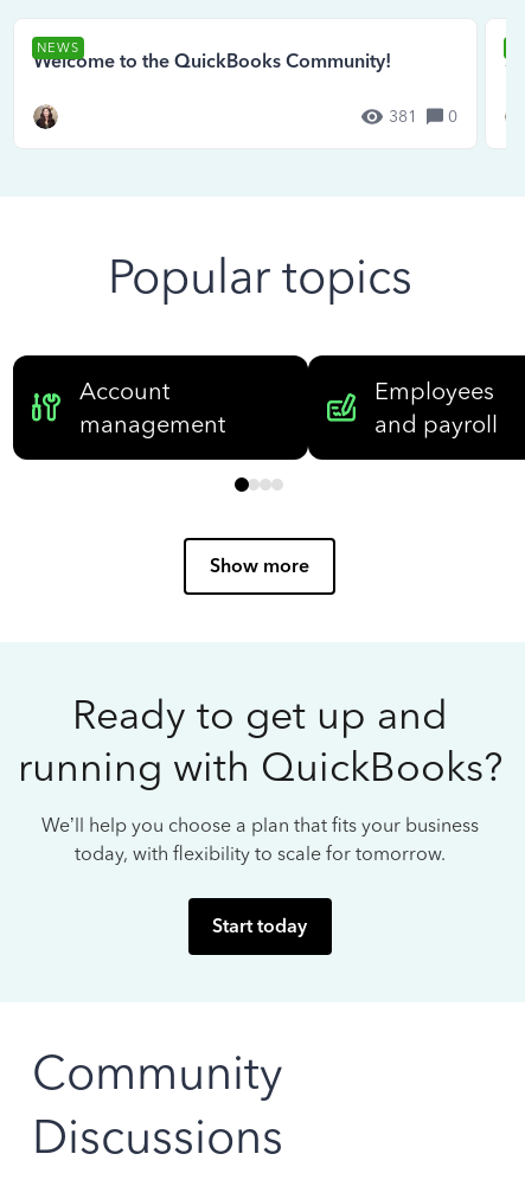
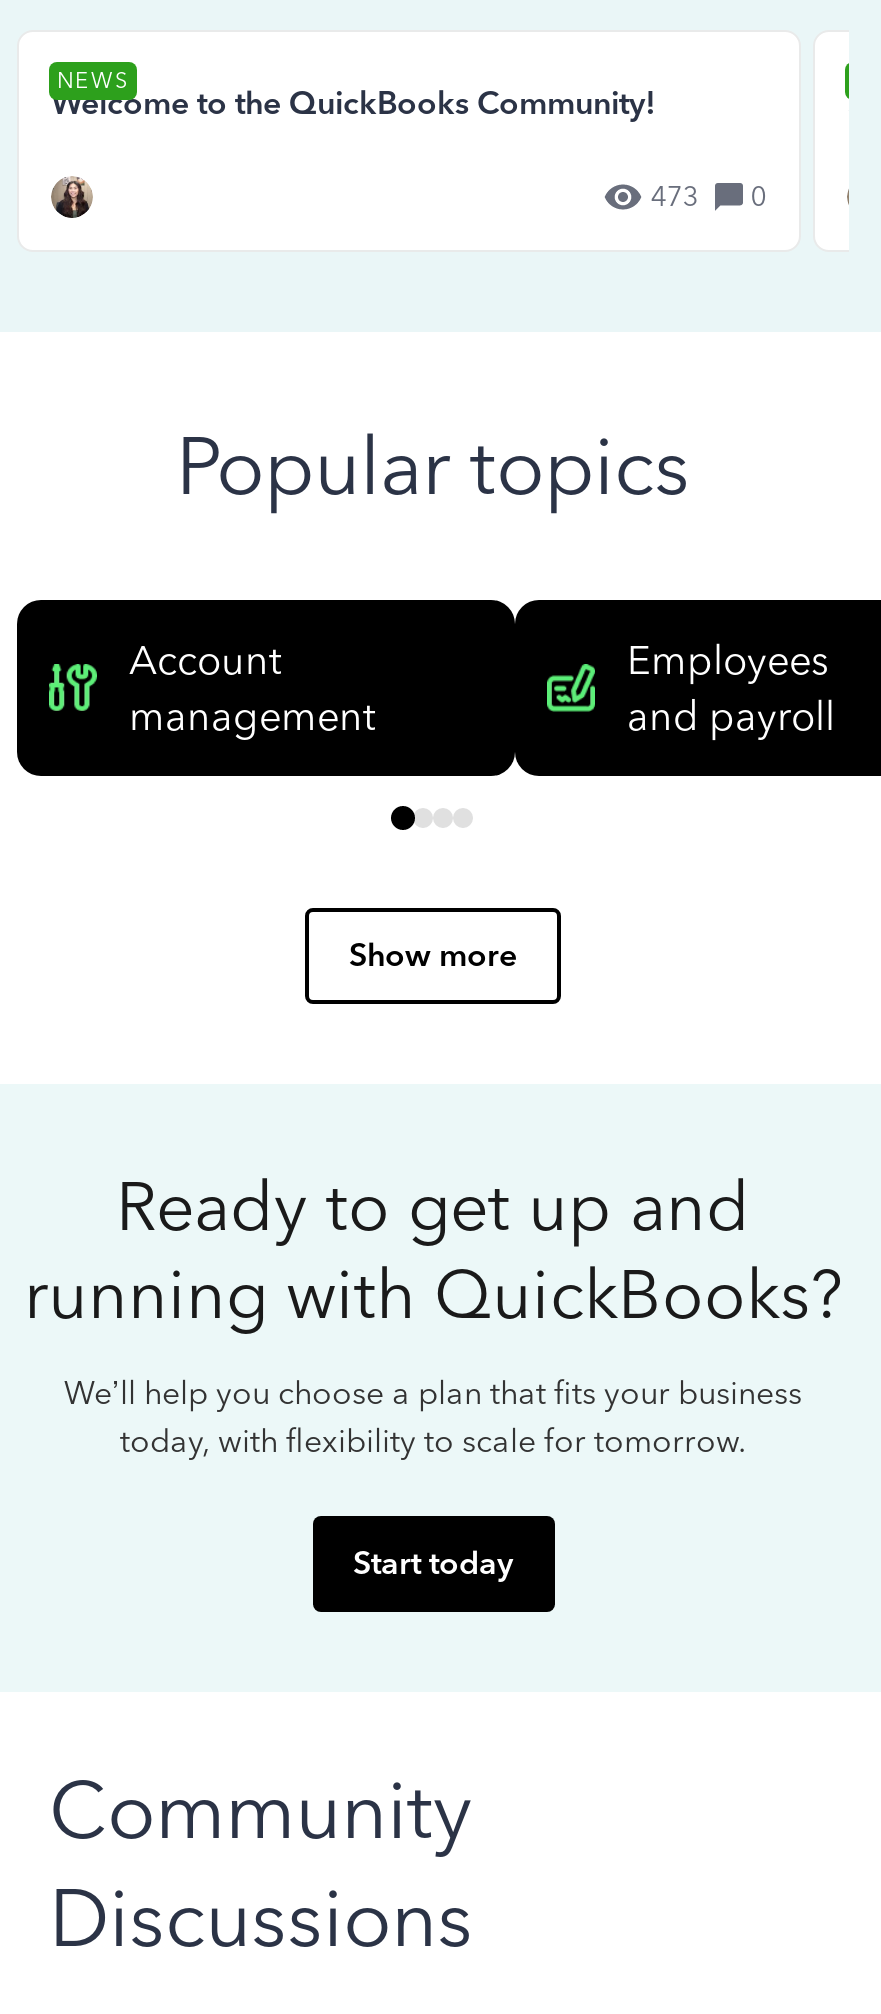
- 381 0
+ 473 0
